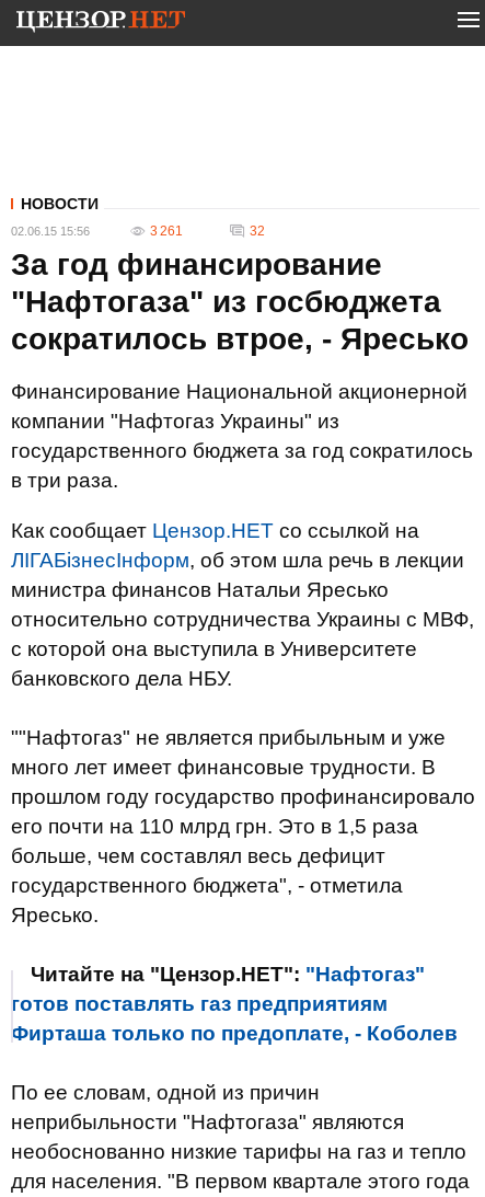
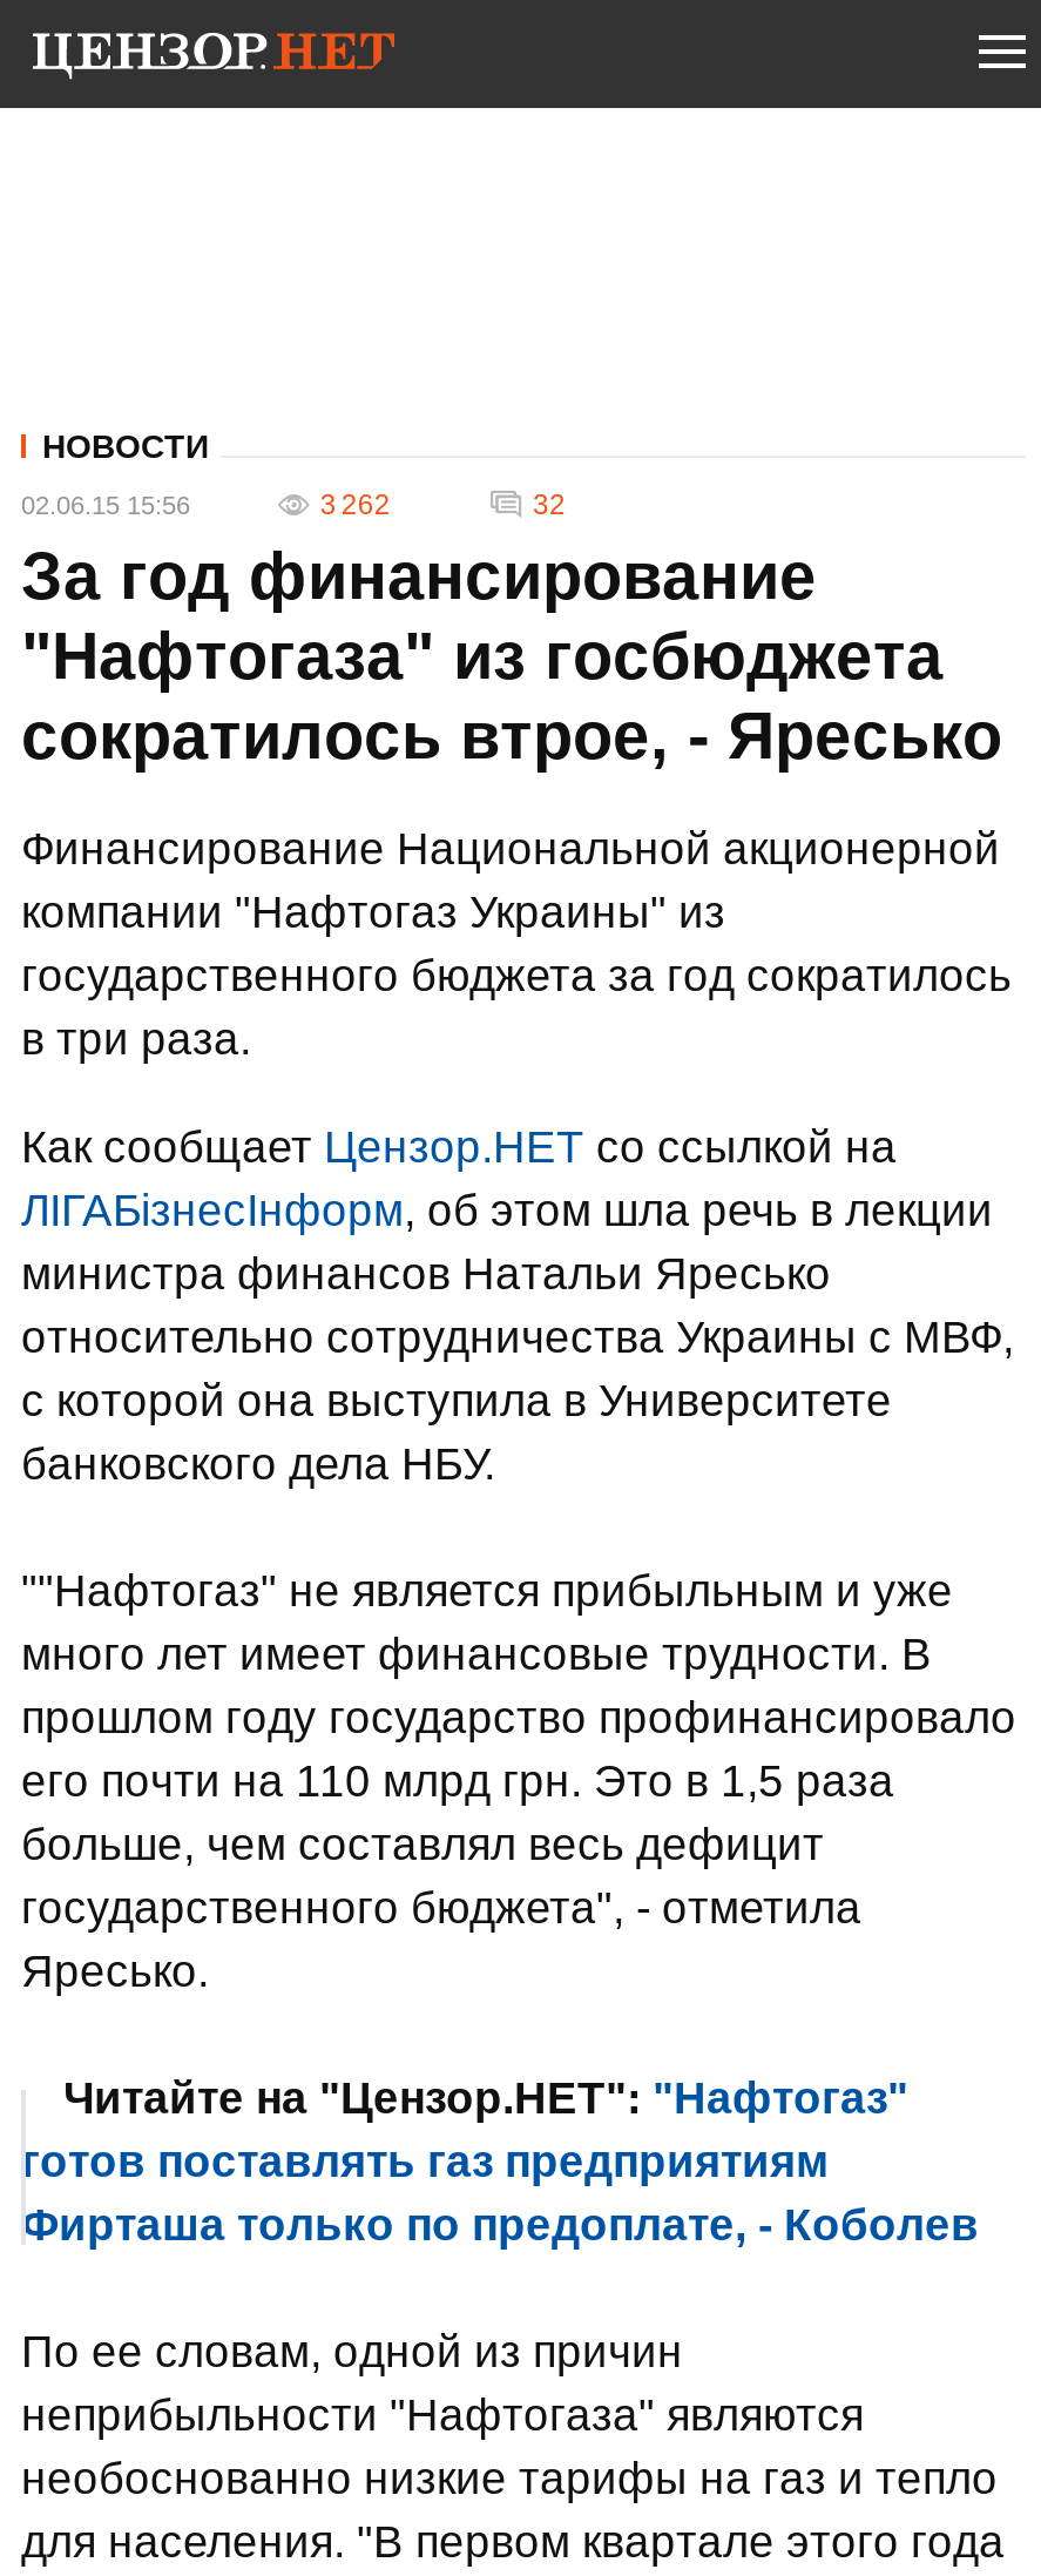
- 3 261
+ 3 262
